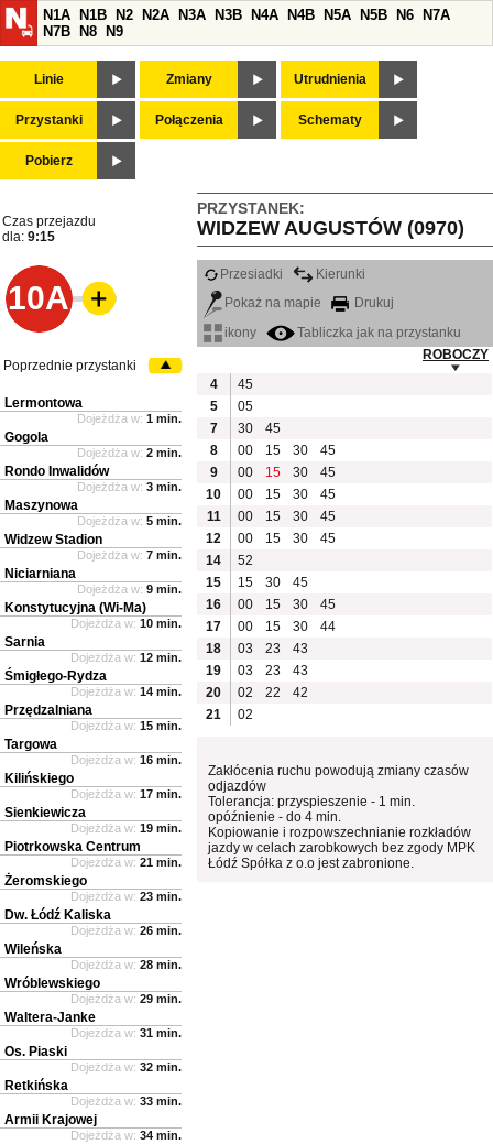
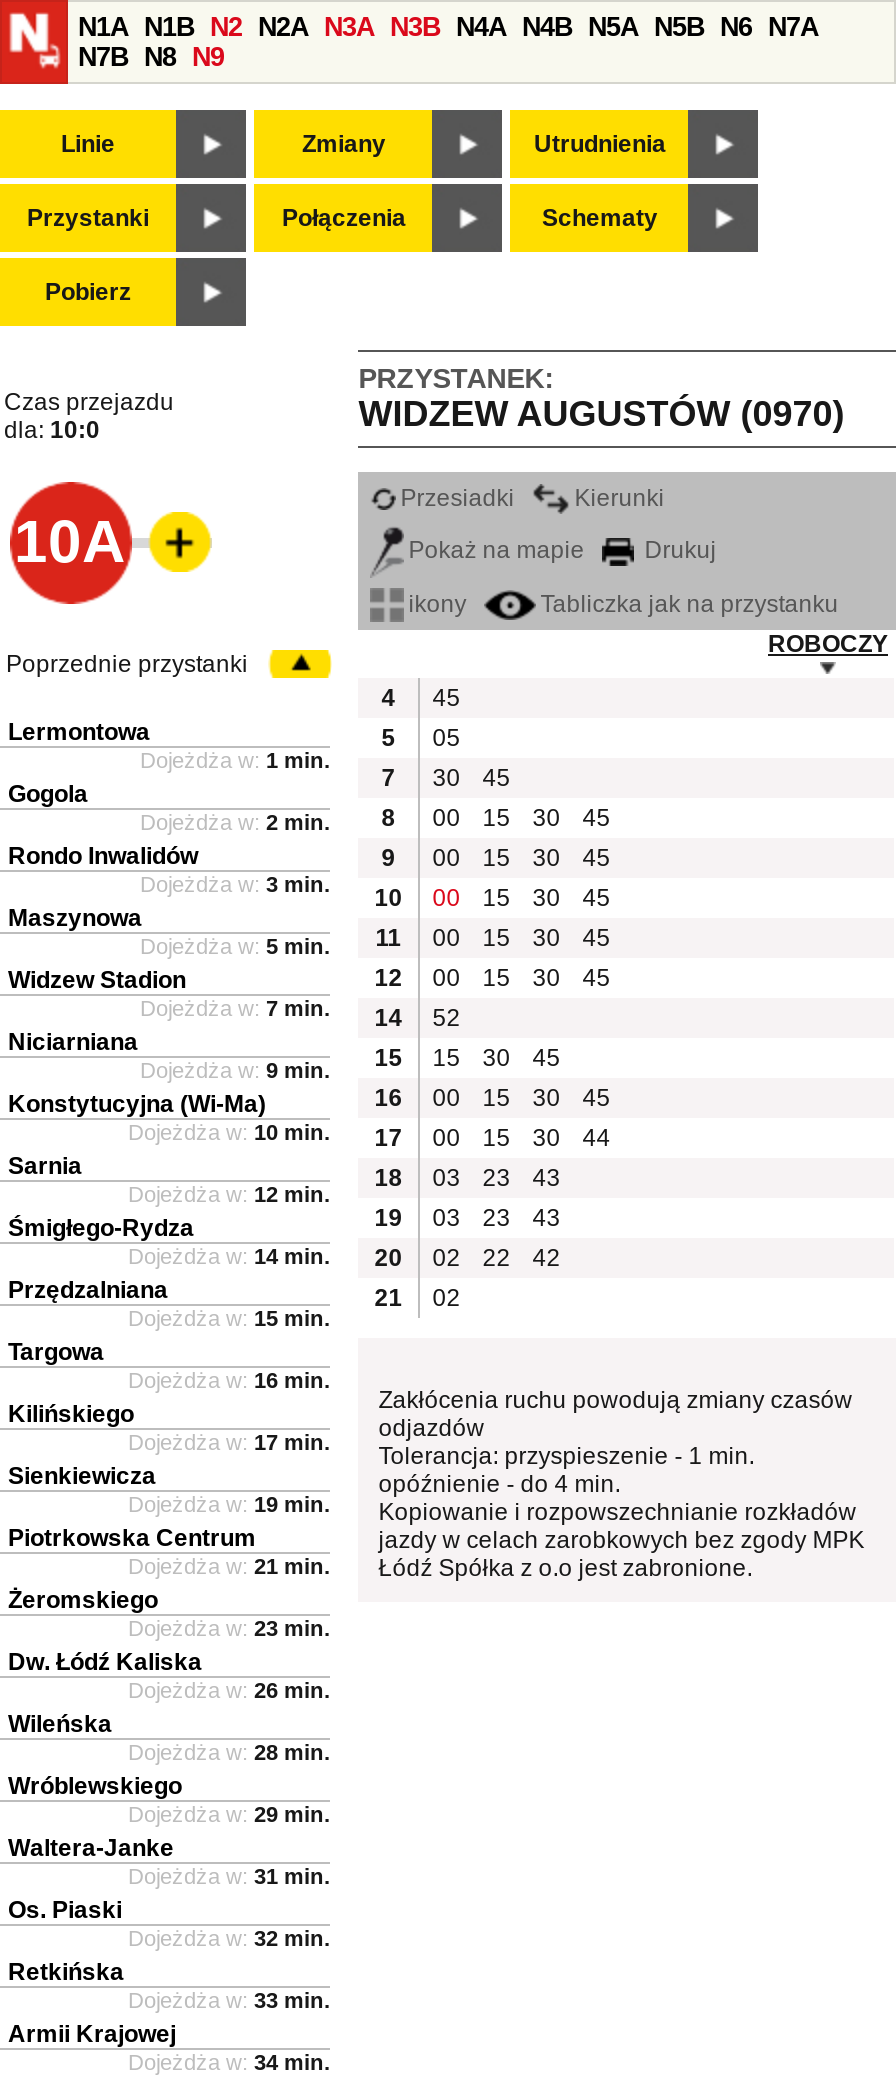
- dla: 9:15
+ dla: 10:0
